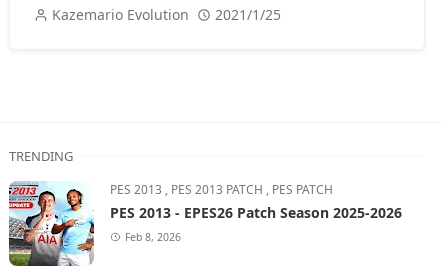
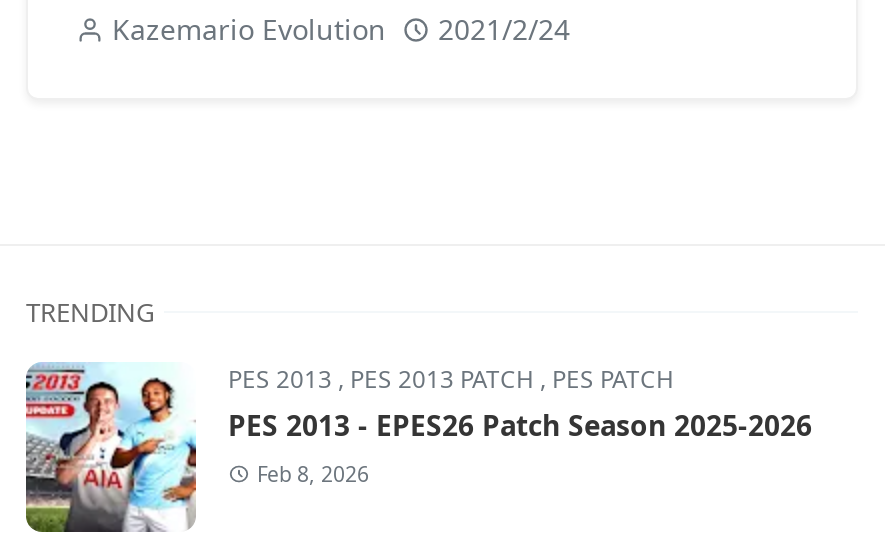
- Kazemario Evolution 2021/1/25
+ Kazemario Evolution 2021/2/24
